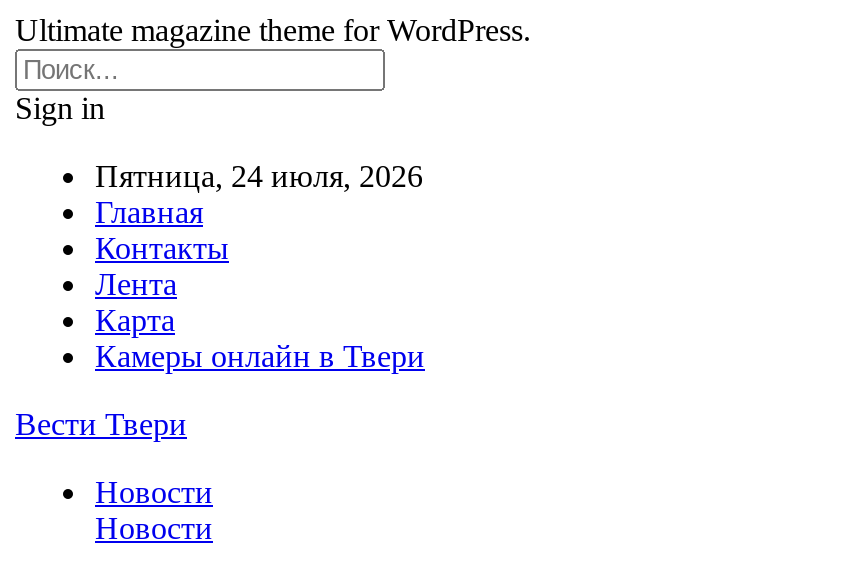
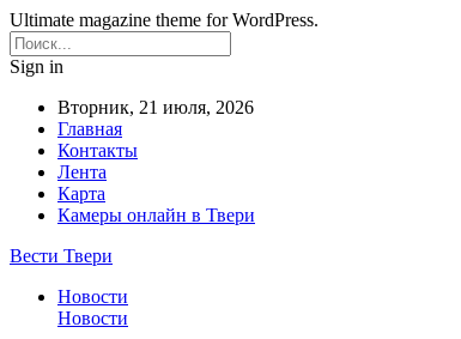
- Пятница, 24 июля, 2026
+ Вторник, 21 июля, 2026
